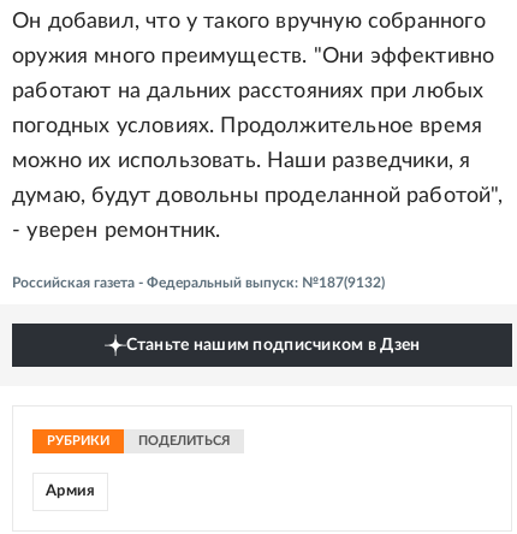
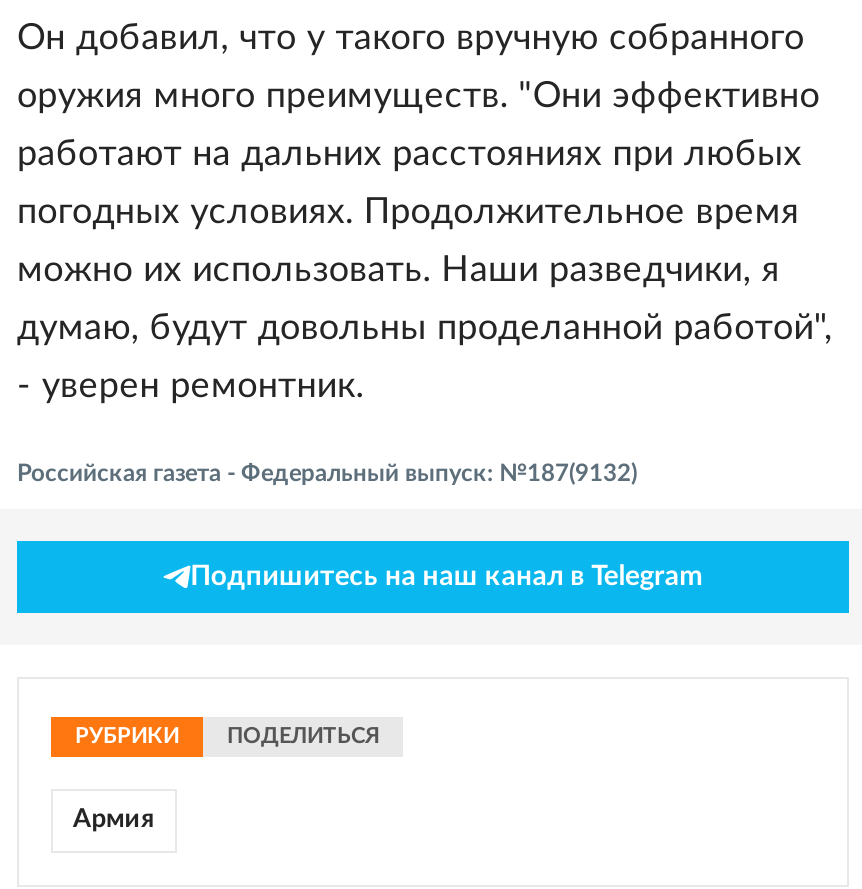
- Станьте нашим подписчиком в Дзен
+ Подпишитесь на наш канал в Telegram
